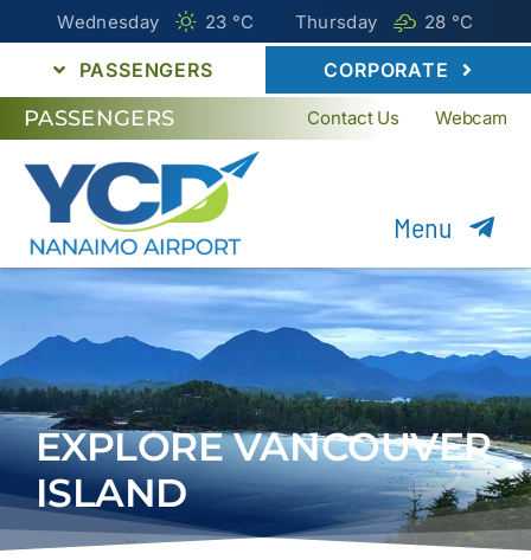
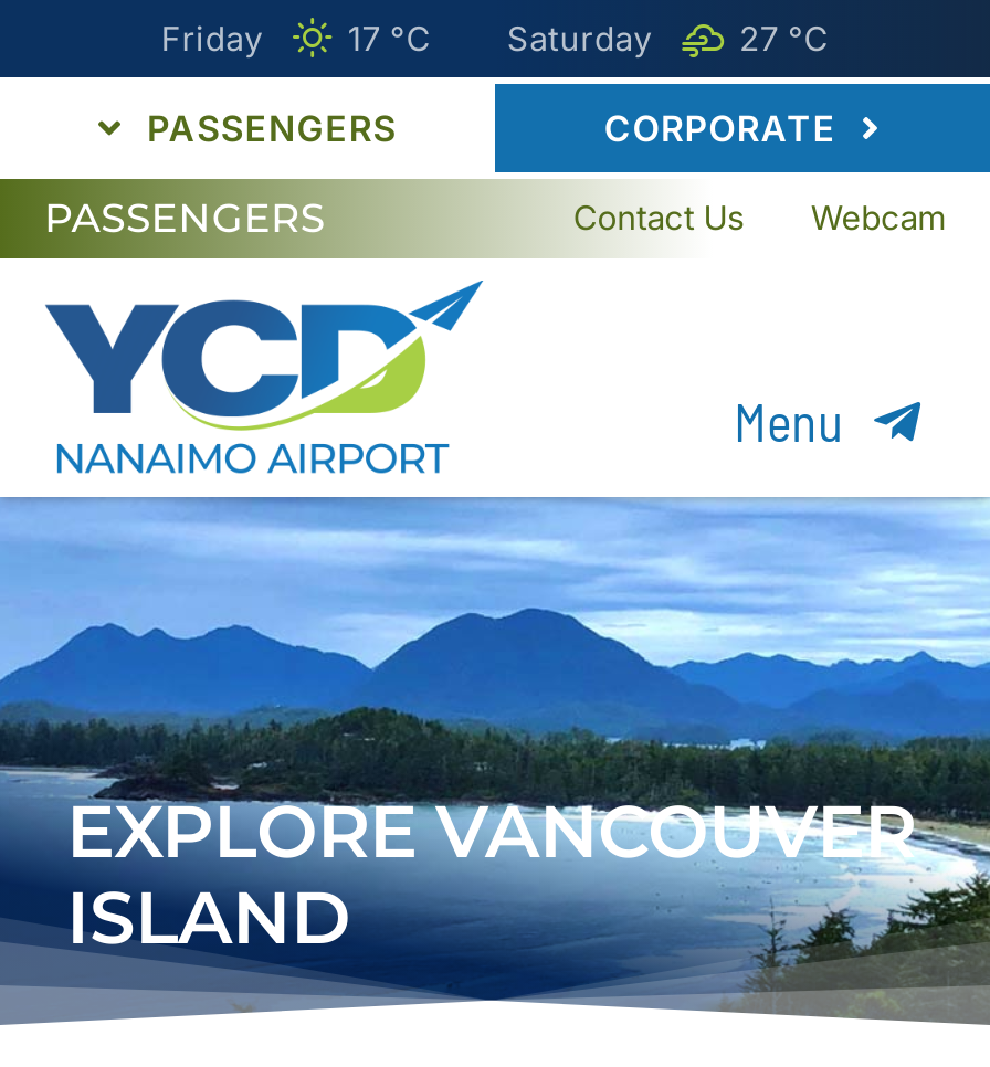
- Wednesday
- 23 °C
- Thursday
- 28 °C
+ Friday
+ 17 °C
+ Saturday
+ 27 °C
